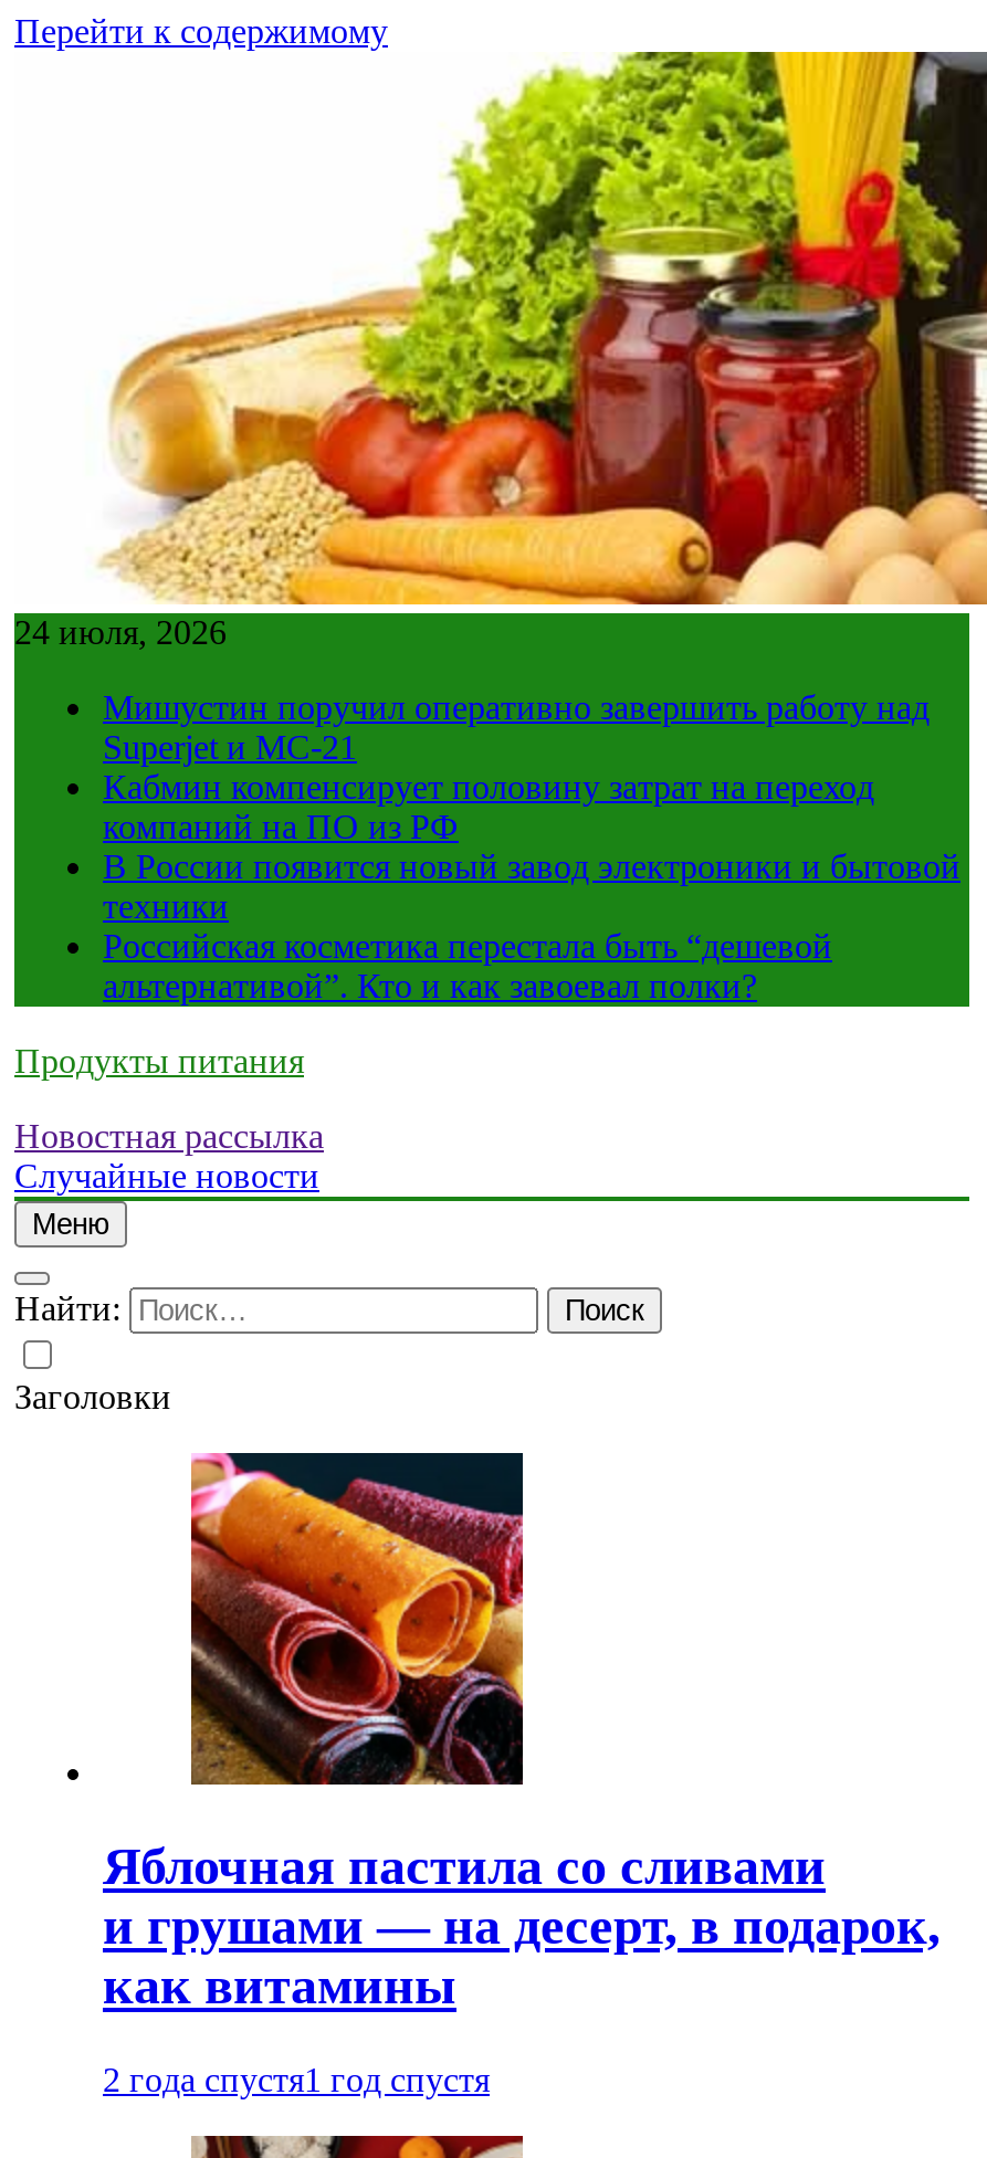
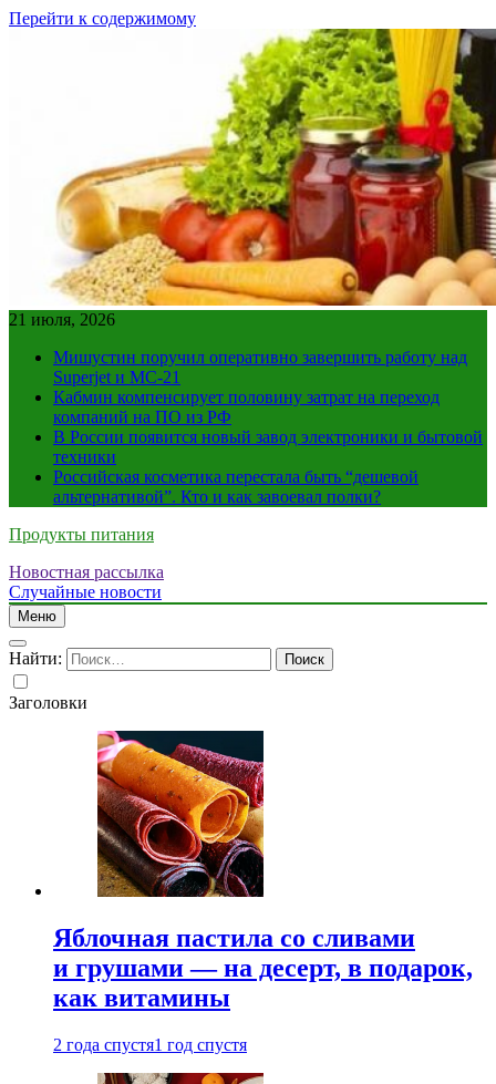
- 24 июля, 2026
+ 21 июля, 2026
